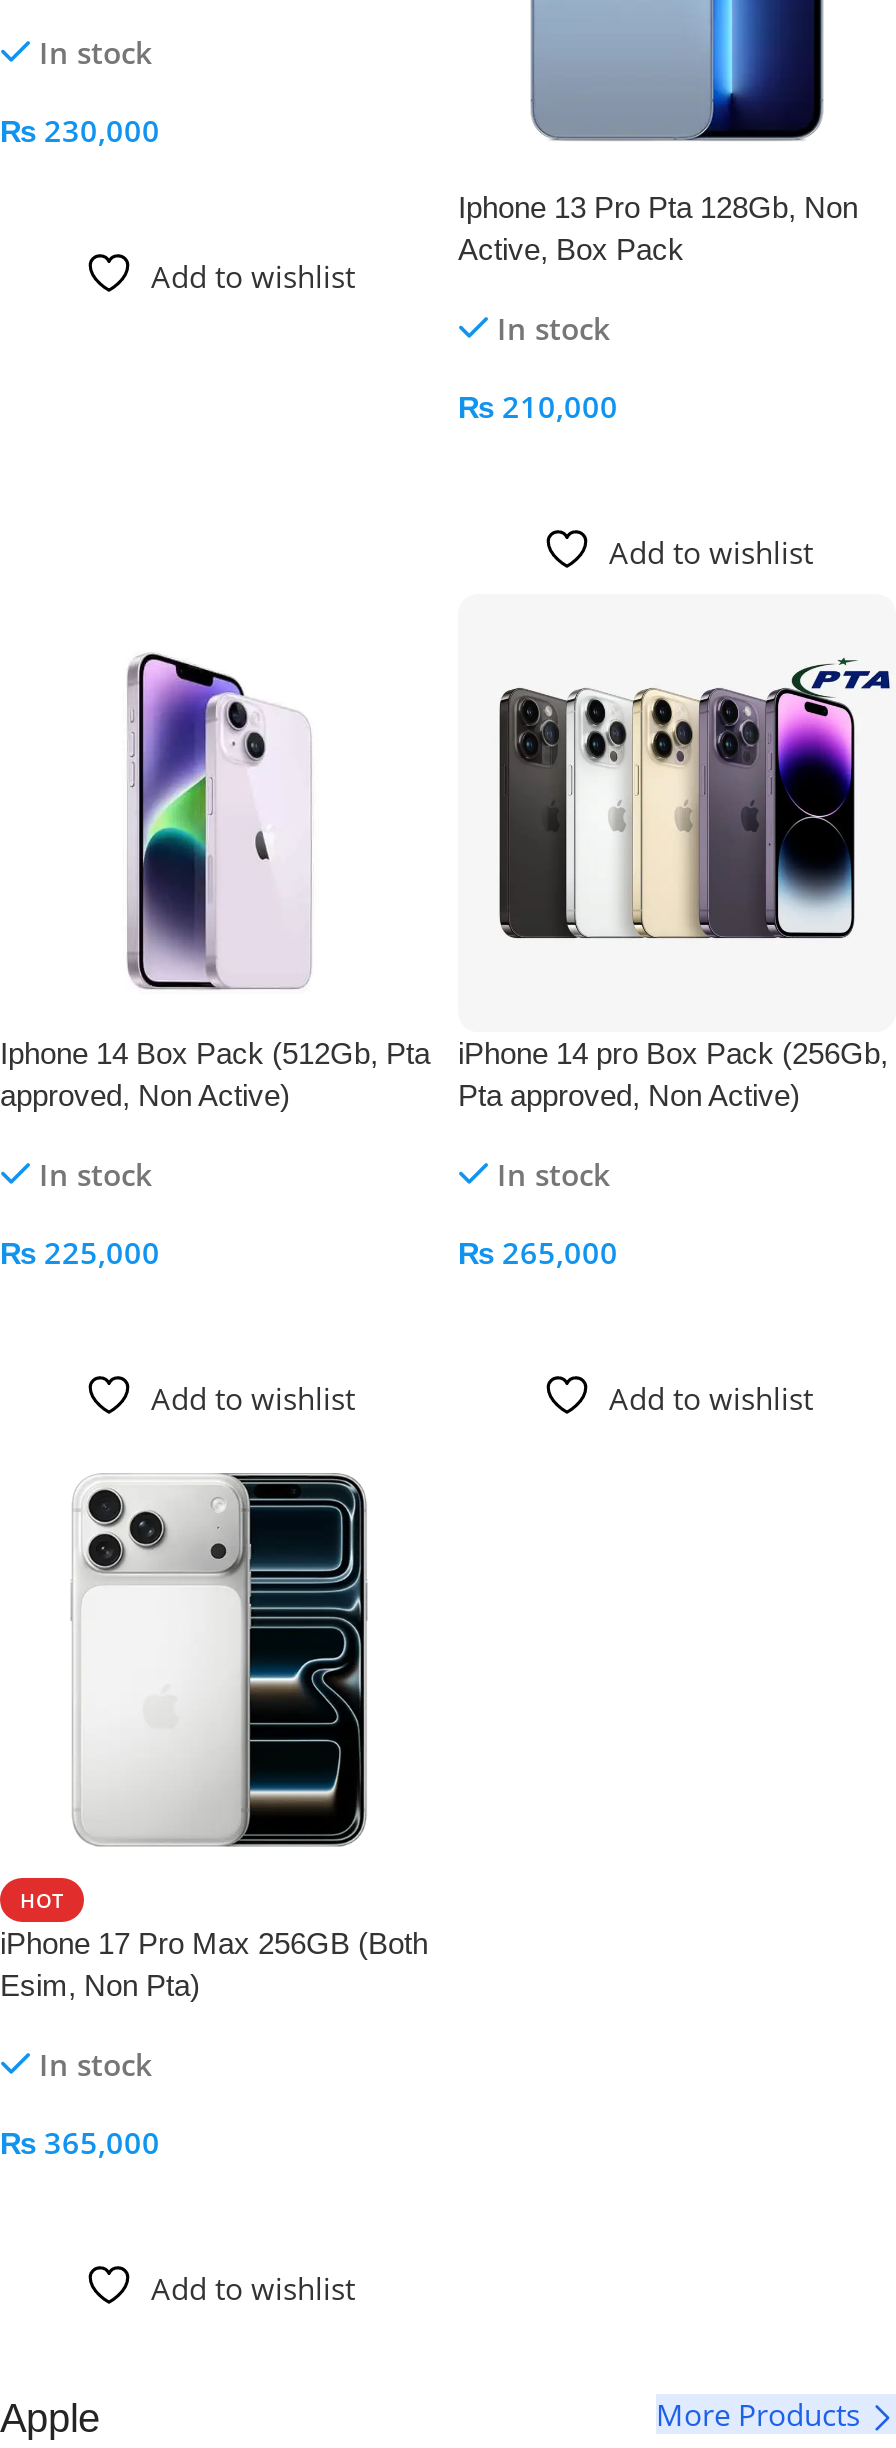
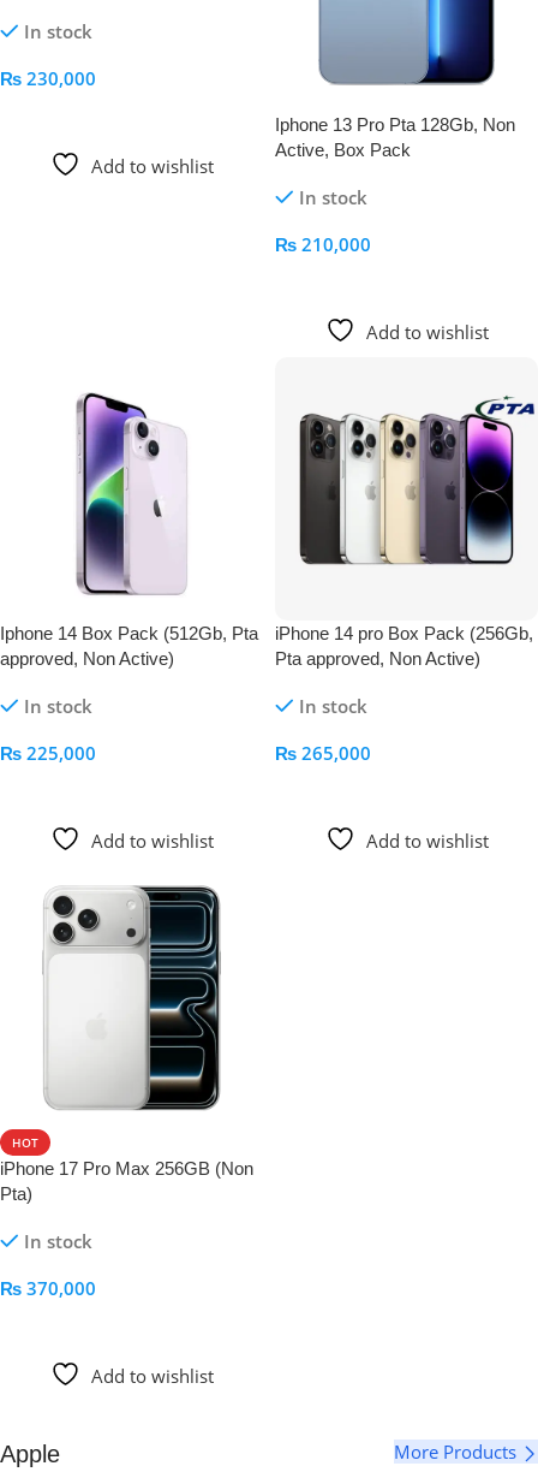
- iPhone 17 Pro Max 256GB (Both
- Esim, Non Pta)
+ iPhone 17 Pro Max 256GB (Non
+ Pta)

- ₨ 365,000
+ ₨ 370,000
